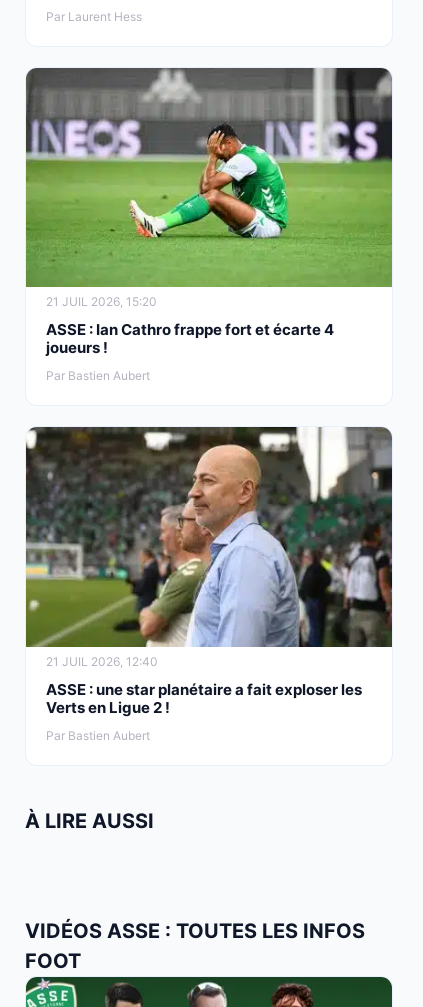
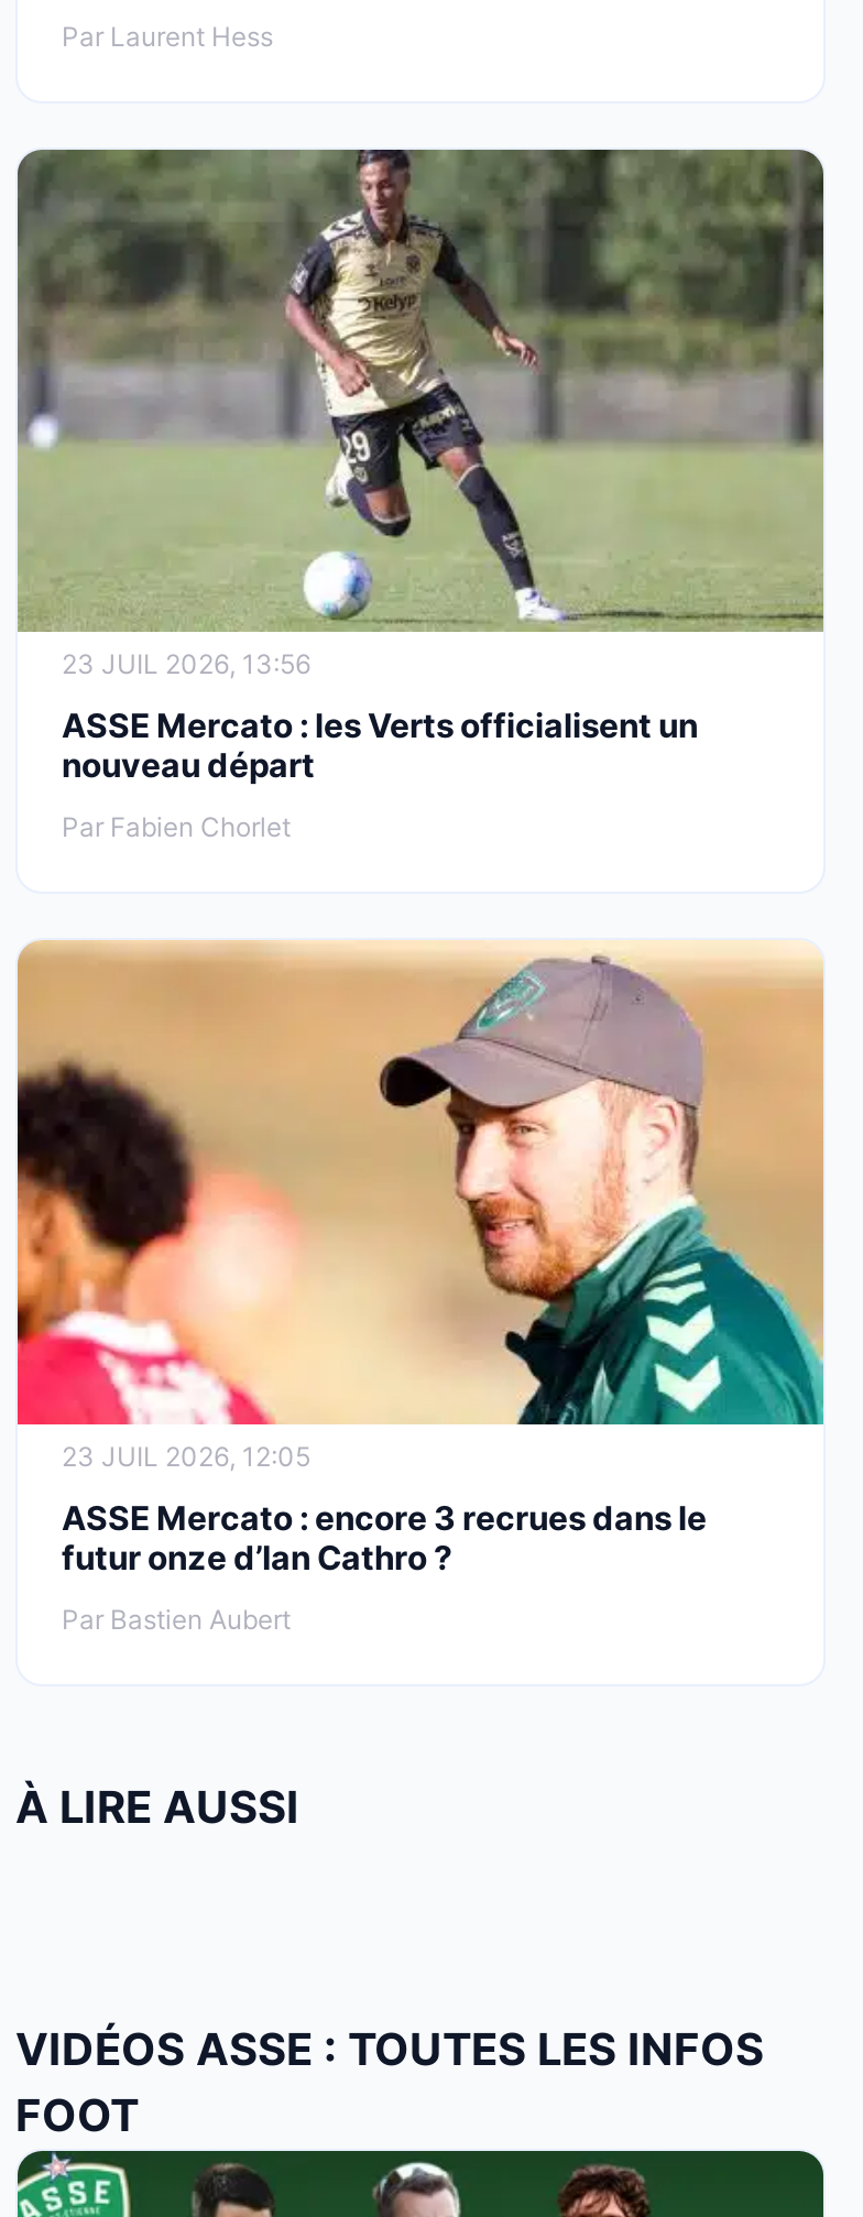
- [image]
- 21 JUIL 2026, 15:20
+ [image]
+ 23 JUIL 2026, 13:56

- ASSE : Ian Cathro frappe fort et écarte 4
- joueurs !
+ ASSE Mercato : les Verts officialisent un
+ nouveau départ

- Par Bastien Aubert
+ Par Fabien Chorlet

- [image]
- 21 JUIL 2026, 12:40
+ [image]
+ 23 JUIL 2026, 12:05

- ASSE : une star planétaire a fait exploser les
- Verts en Ligue 2 !
+ ASSE Mercato : encore 3 recrues dans le
+ futur onze d’Ian Cathro ?
